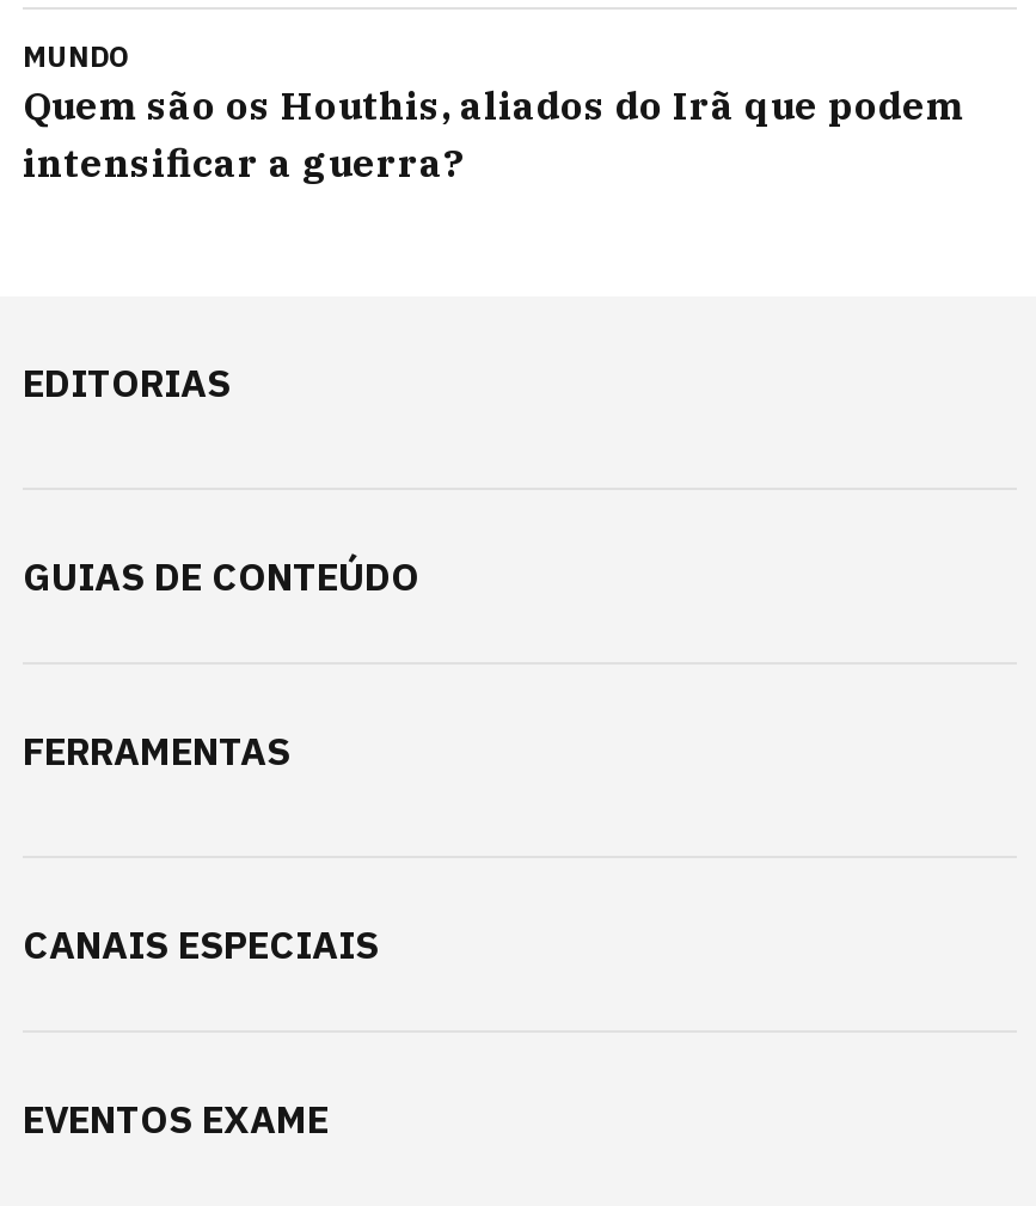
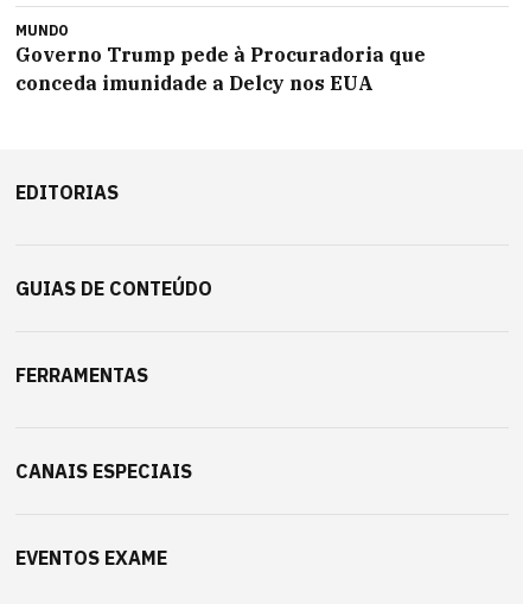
- Quem são os Houthis, aliados do Irã que podem
- intensificar a guerra?
+ Governo Trump pede à Procuradoria que
+ conceda imunidade a Delcy nos EUA
